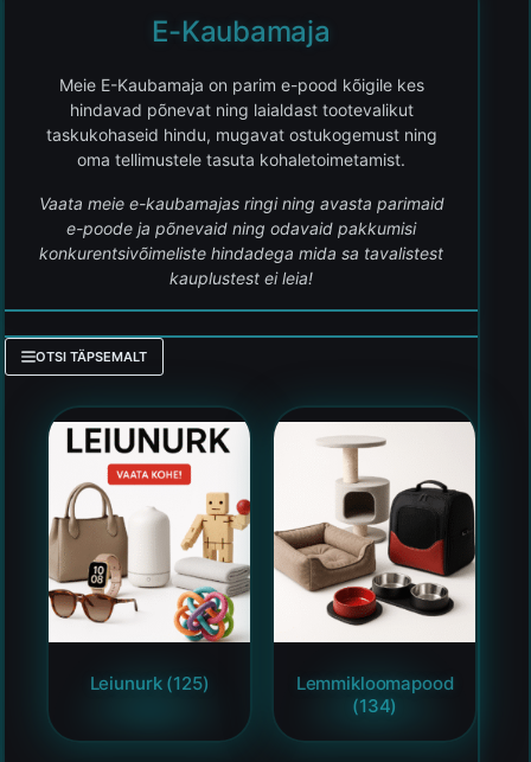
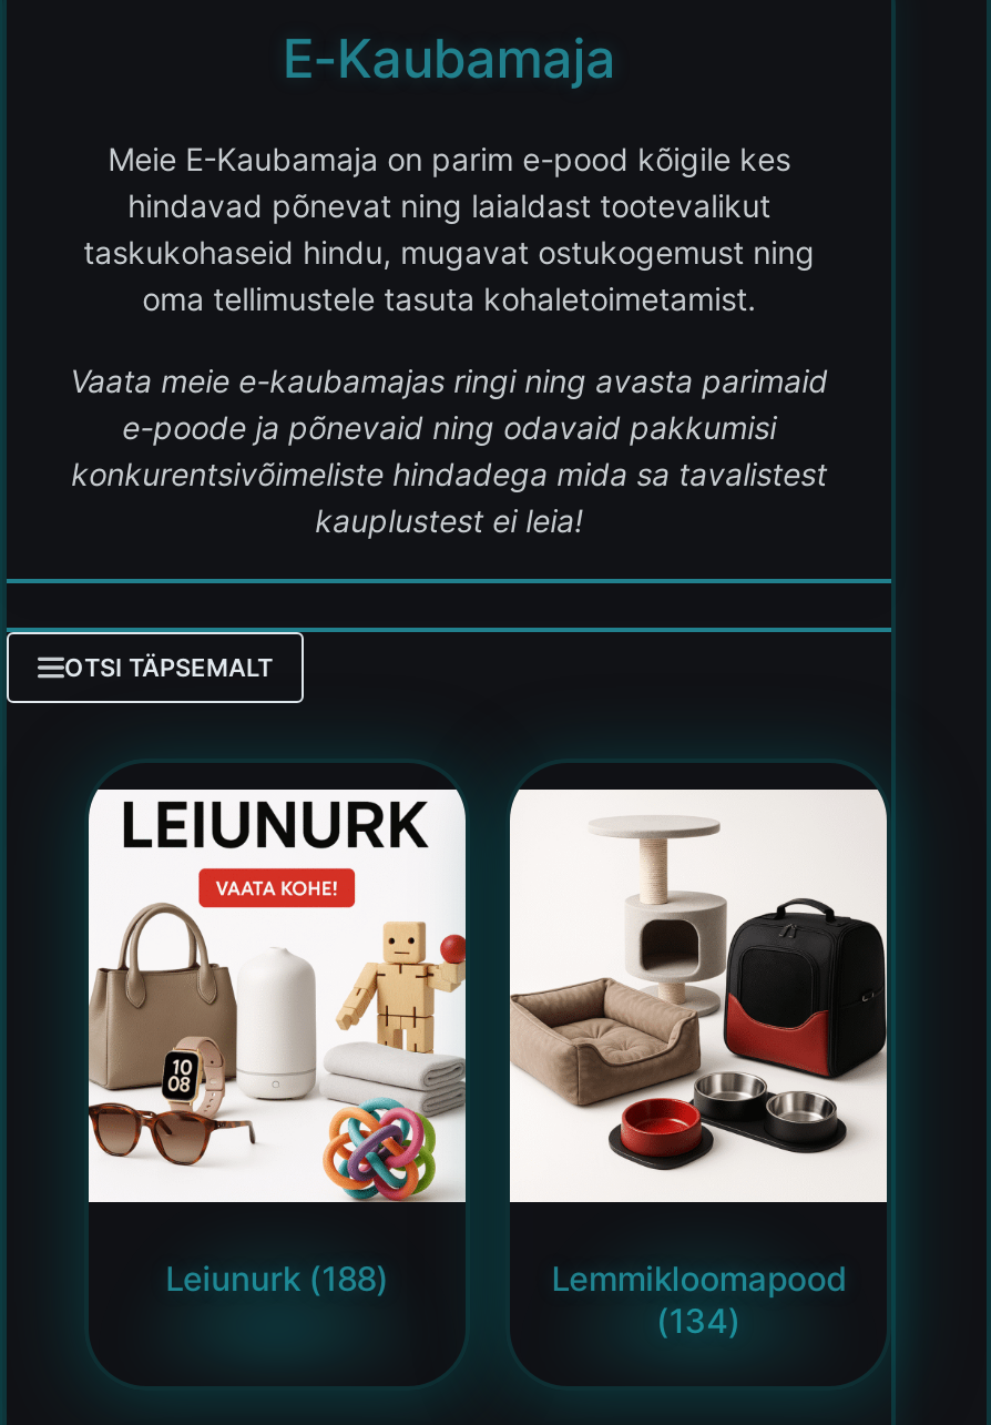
- Leiunurk (125)
+ Leiunurk (188)
